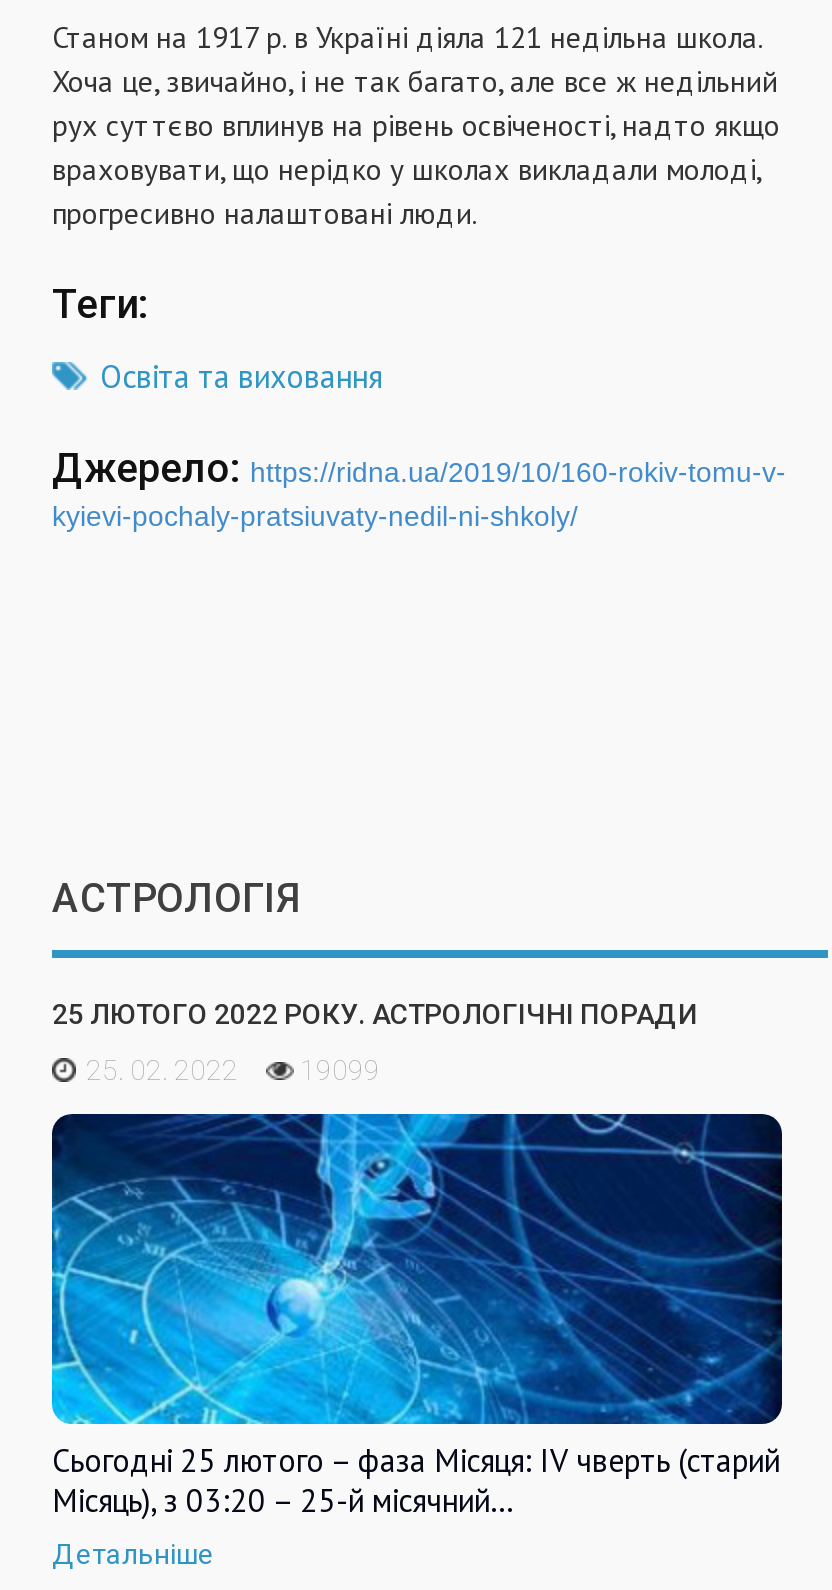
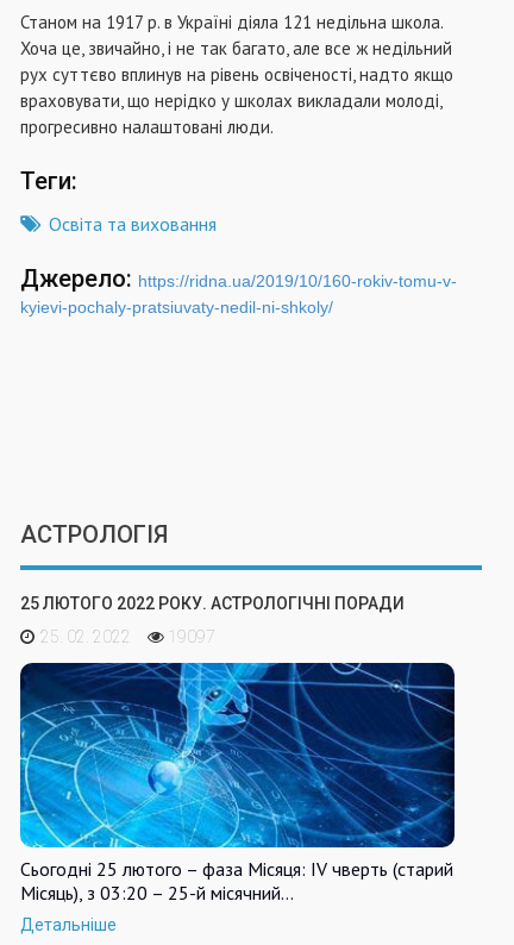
- 25. 02. 2022 19099
+ 25. 02. 2022 19097
